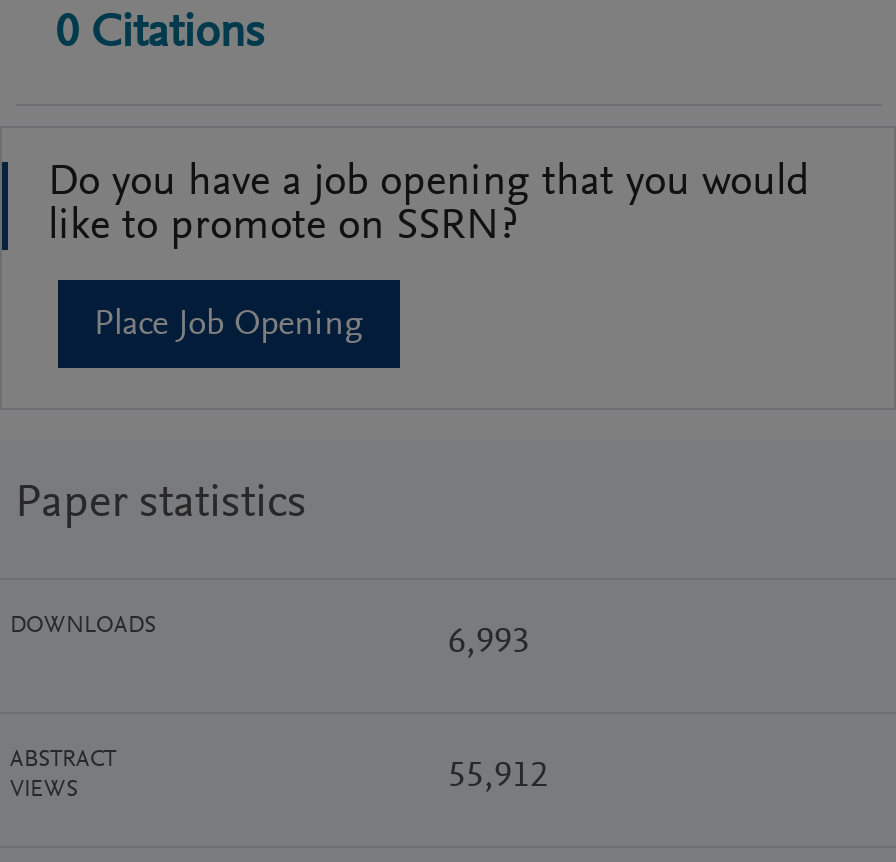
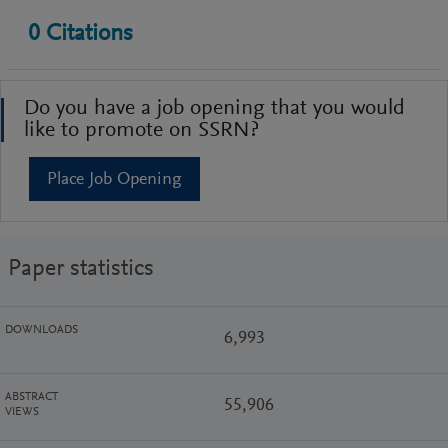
- 55,912
+ 55,906
